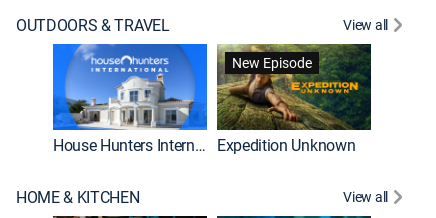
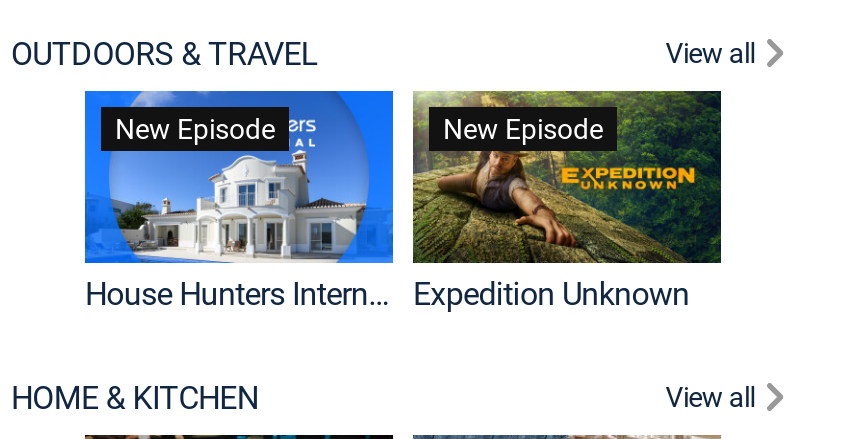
+ New Episode
